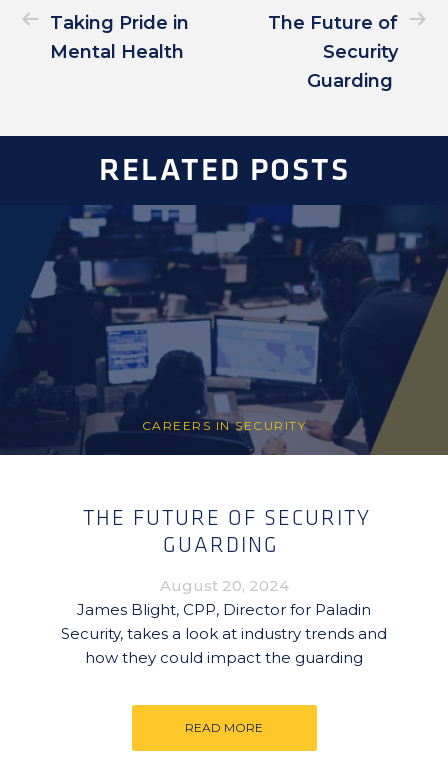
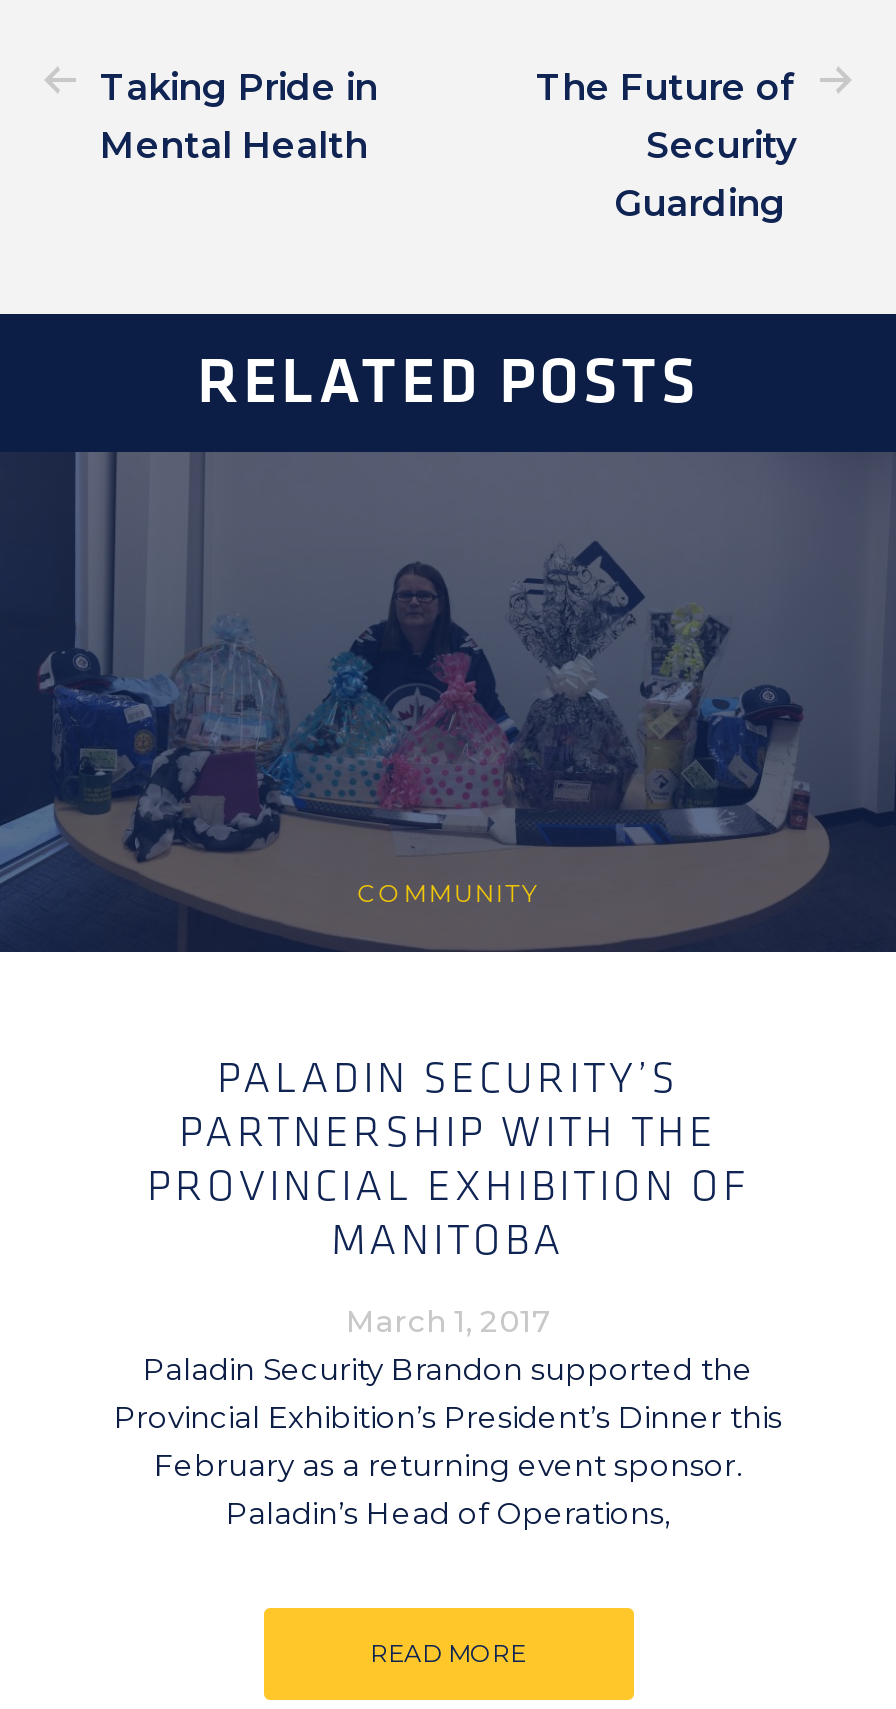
- [image]
- CAREERS IN SECURITY
+ [image]
+ COMMUNITY

- THE FUTURE OF SECURITY
- GUARDING
+ PALADIN SECURITY’S
+ PARTNERSHIP WITH THE
+ PROVINCIAL EXHIBITION OF
+ MANITOBA

- August 20, 2024
- James Blight, CPP, Director for Paladin
- Security, takes a look at industry trends and
- how they could impact the guarding
+ March 1, 2017
+ Paladin Security Brandon supported the
+ Provincial Exhibition’s President’s Dinner this
+ February as a returning event sponsor.
+ Paladin’s Head of Operations,
